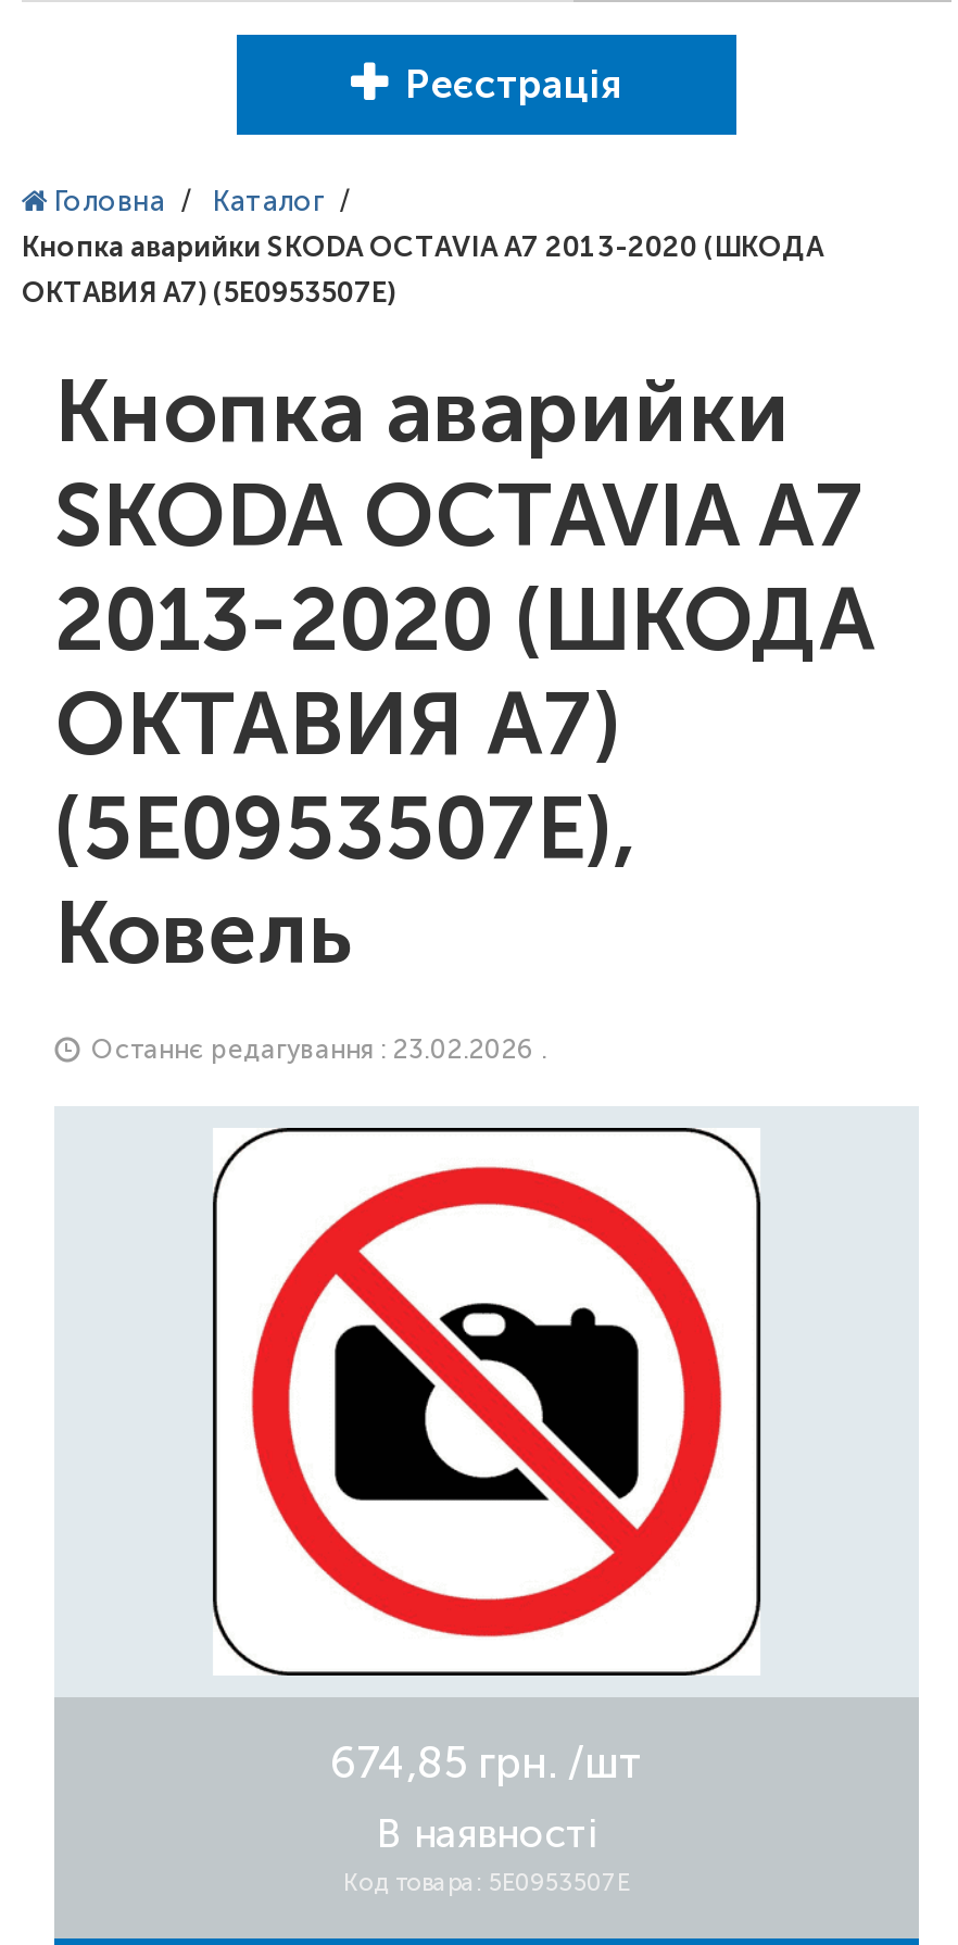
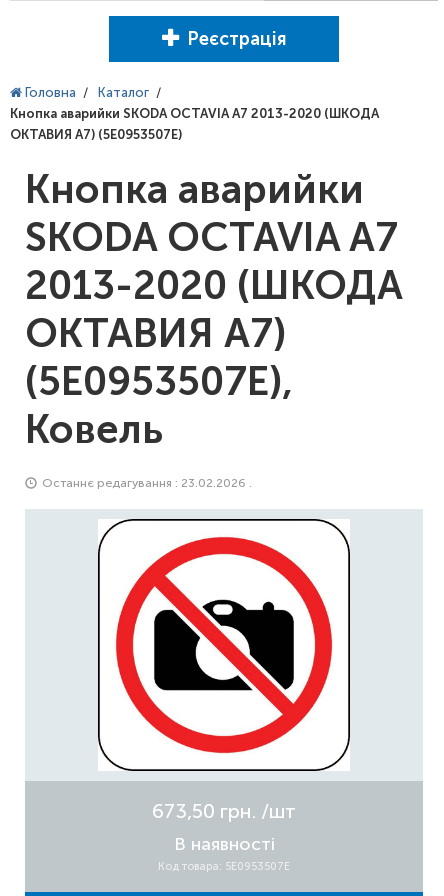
- 674,85 грн. /шт
+ 673,50 грн. /шт
